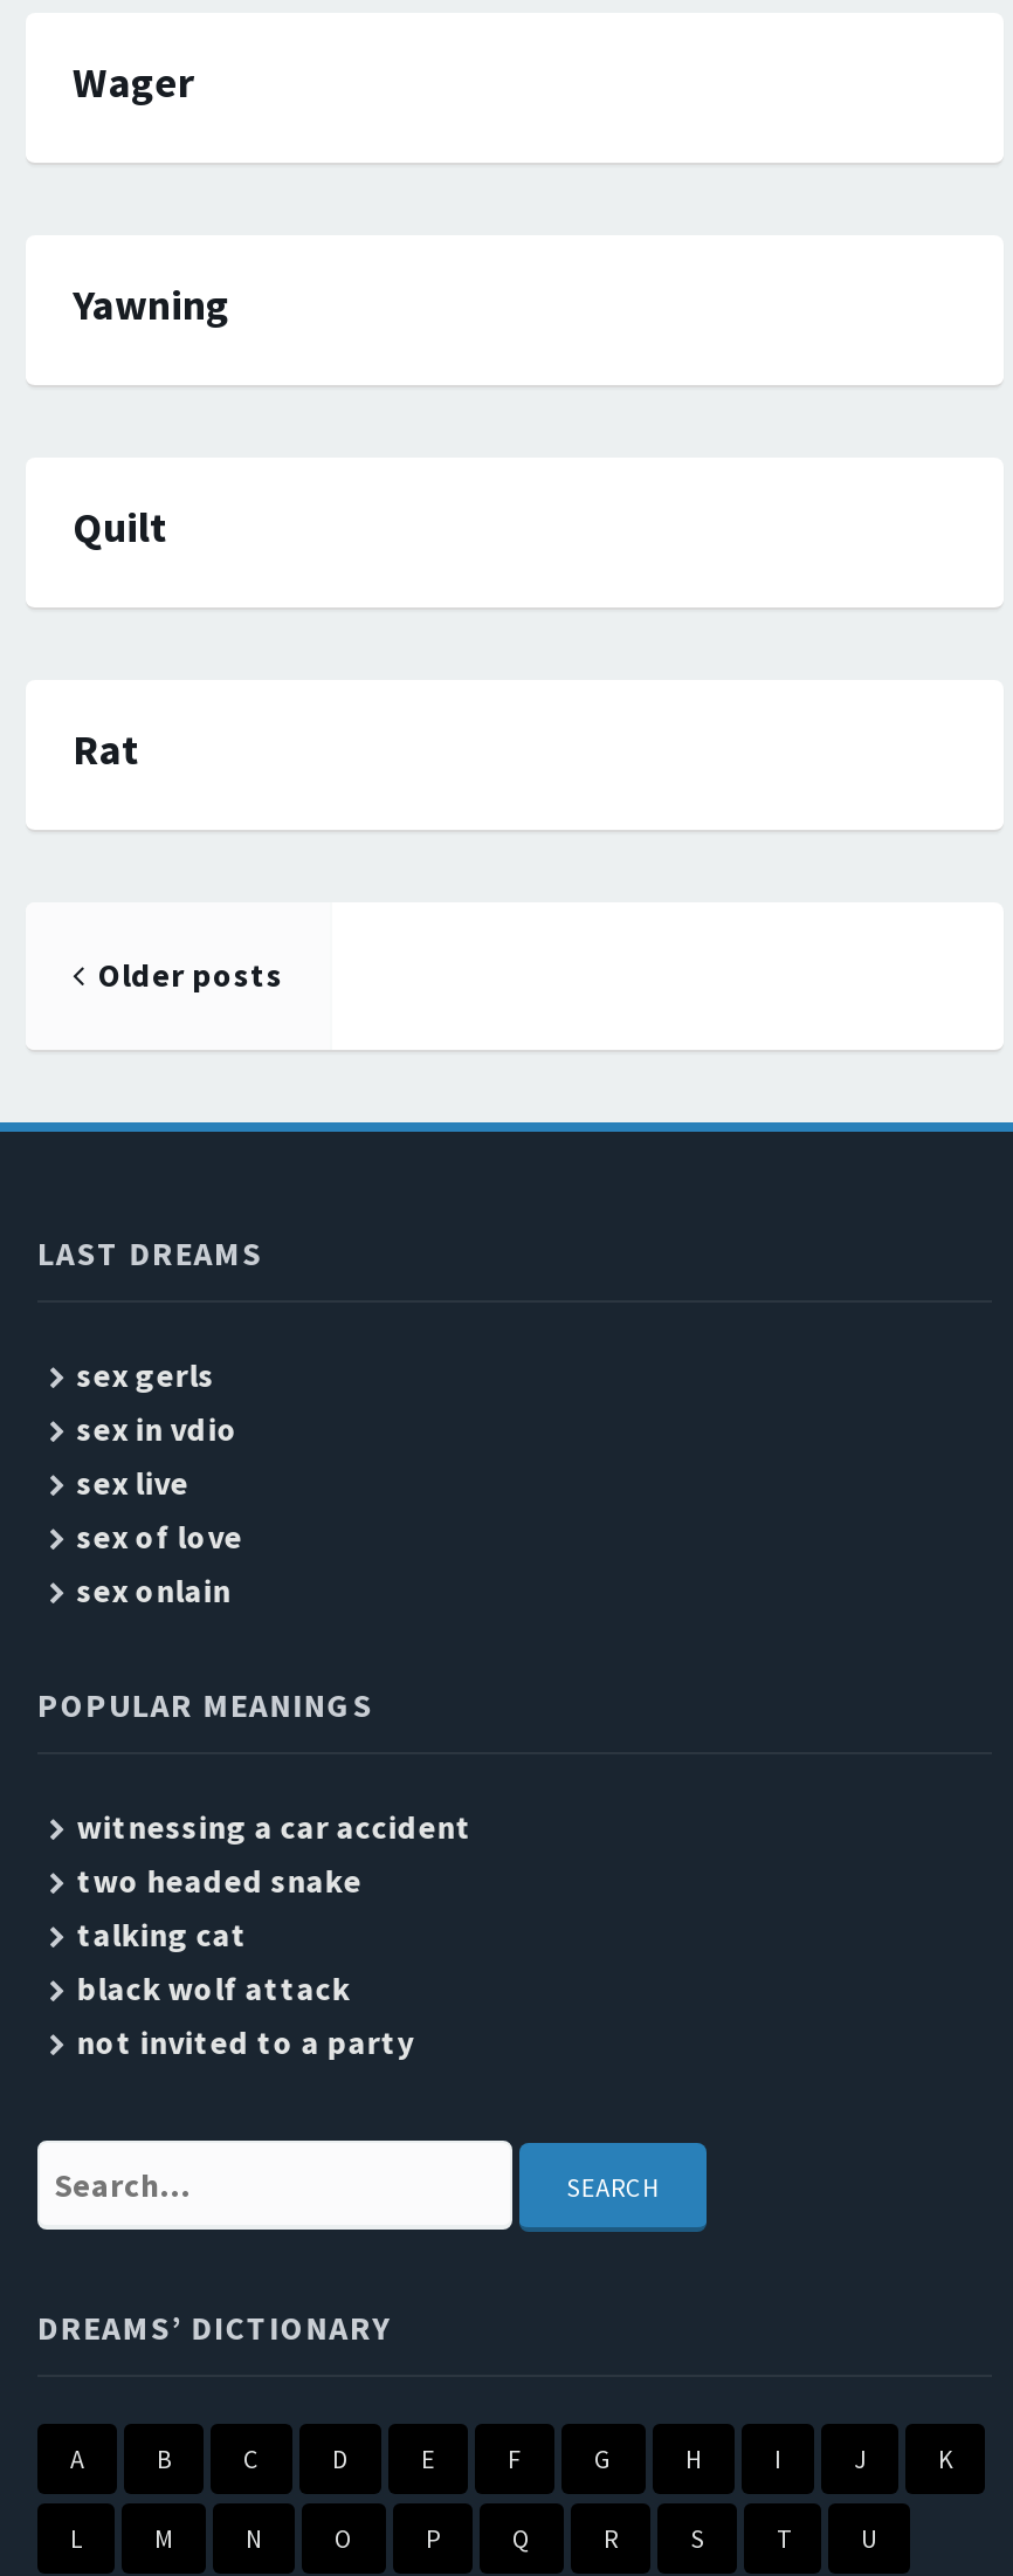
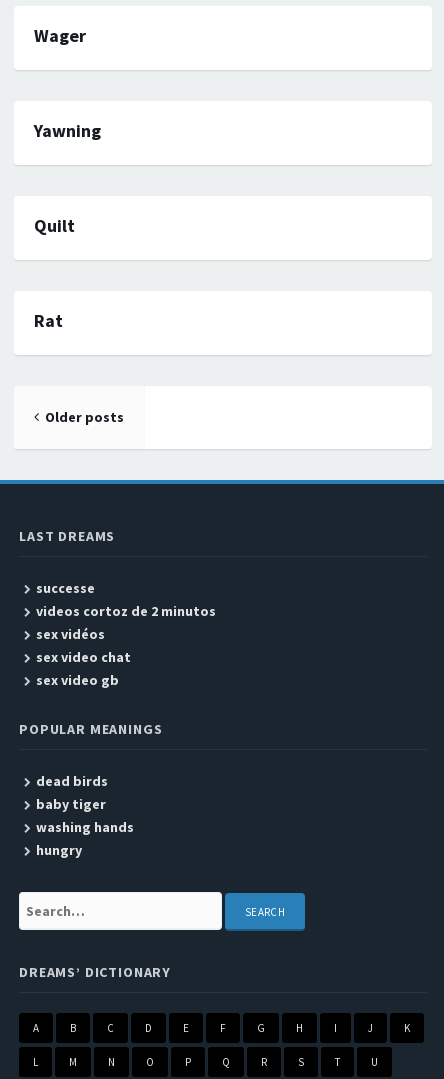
- sex gerls
- sex in vdio
- sex live
- sex of love
- sex onlain
+ successe
+ videos cortoz de 2 minutos
+ sex vidéos
+ sex video chat
+ sex video gb

- witnessing a car accident
- two headed snake
- talking cat
- black wolf attack
- not invited to a party
+ dead birds
+ baby tiger
+ washing hands
+ hungry
